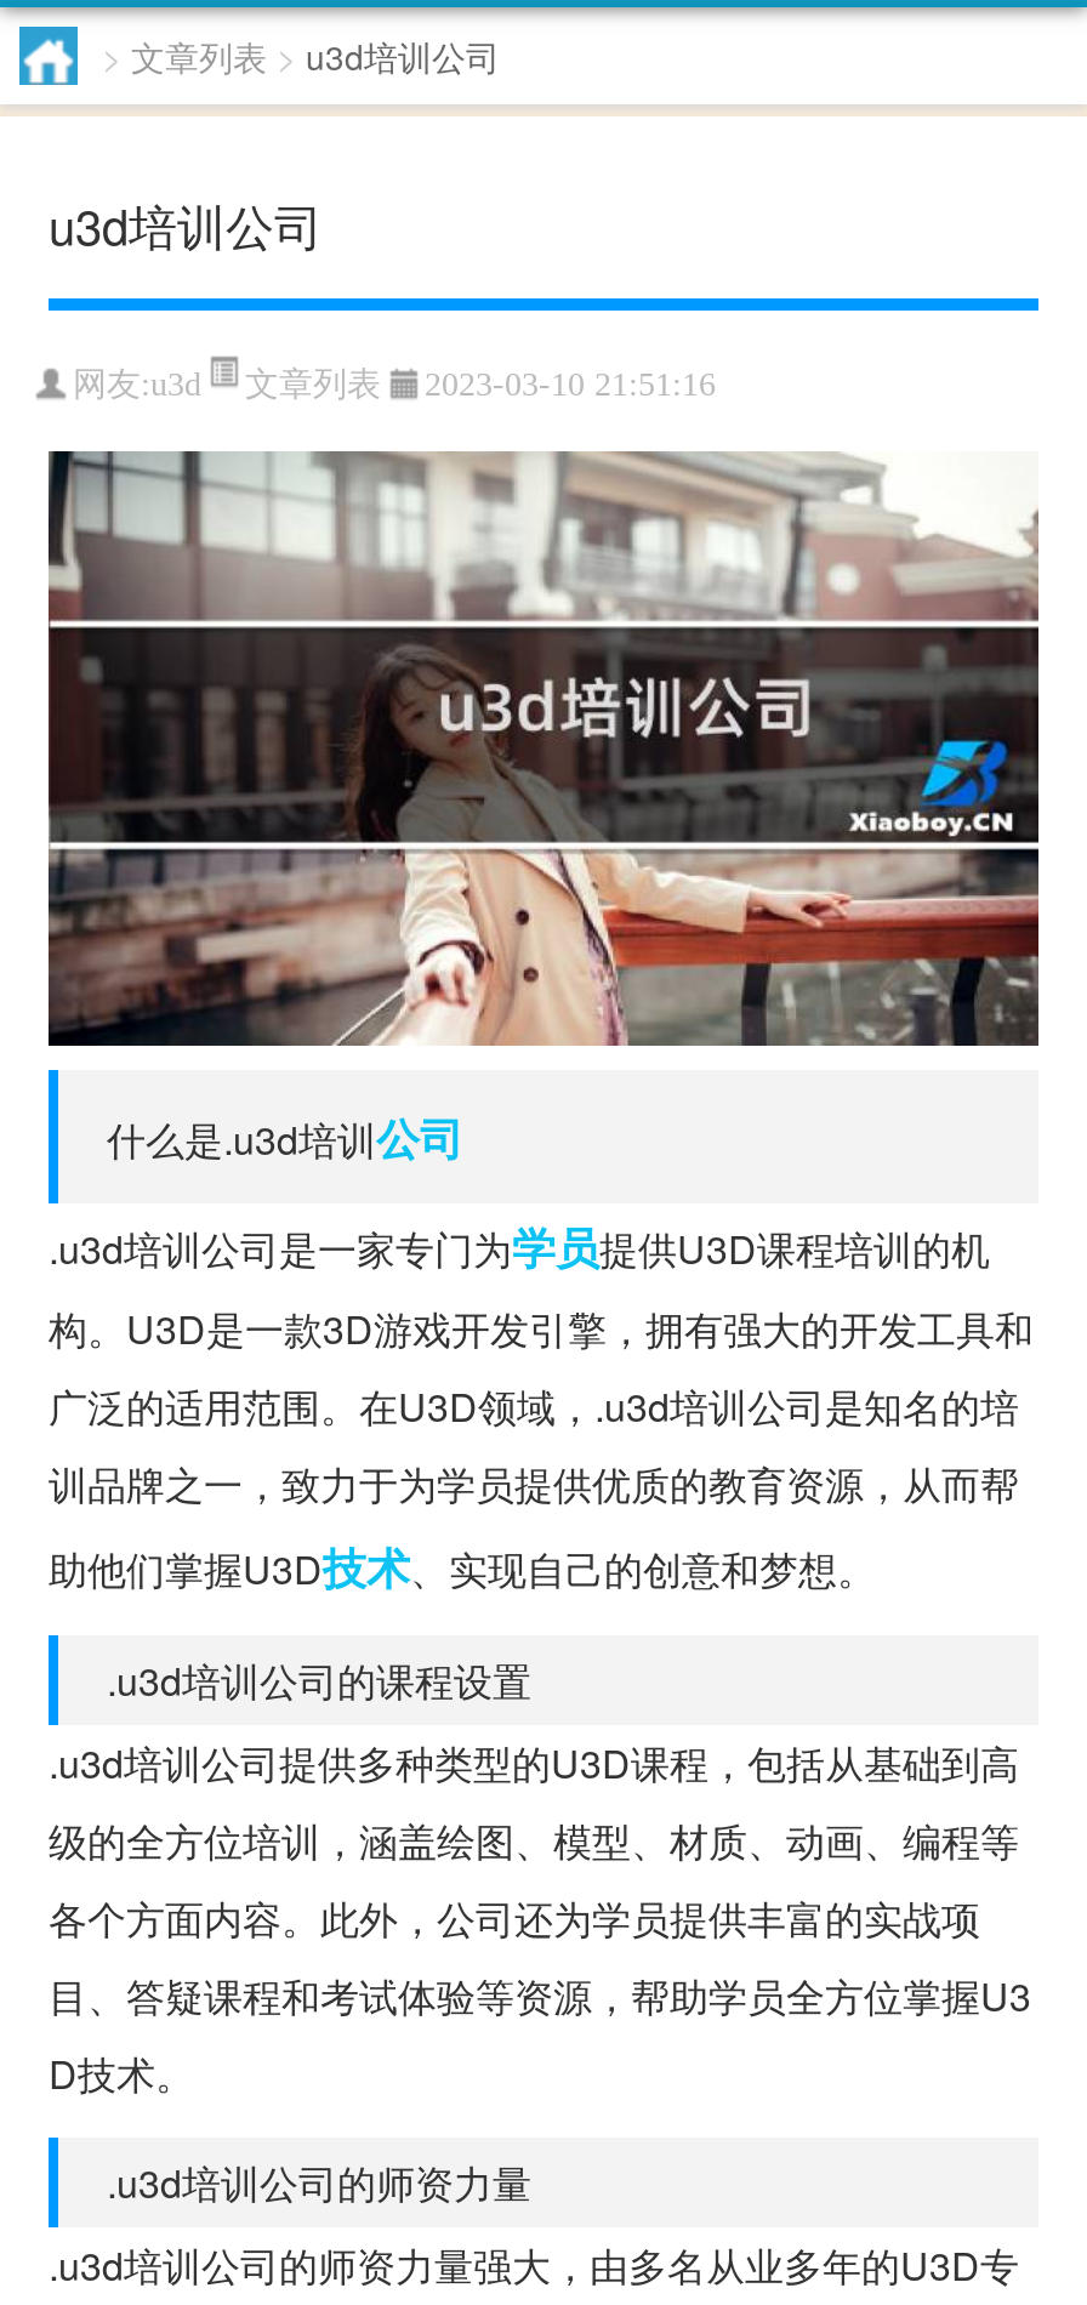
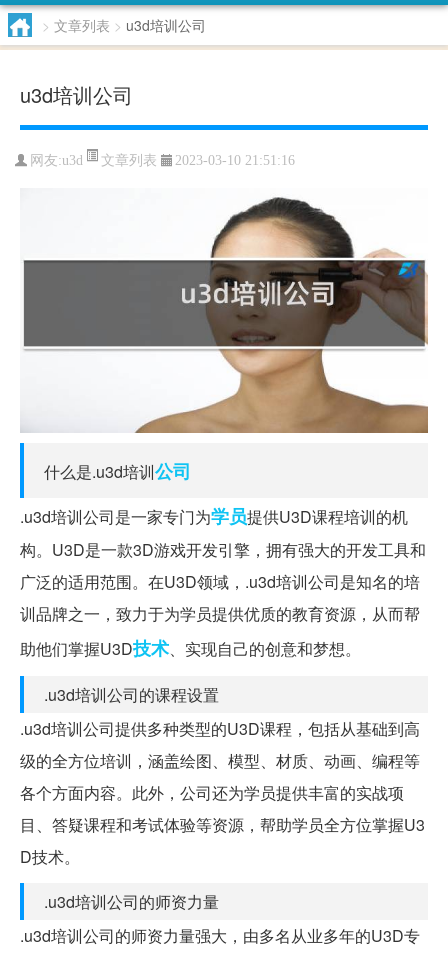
- [image]
+ [image]
